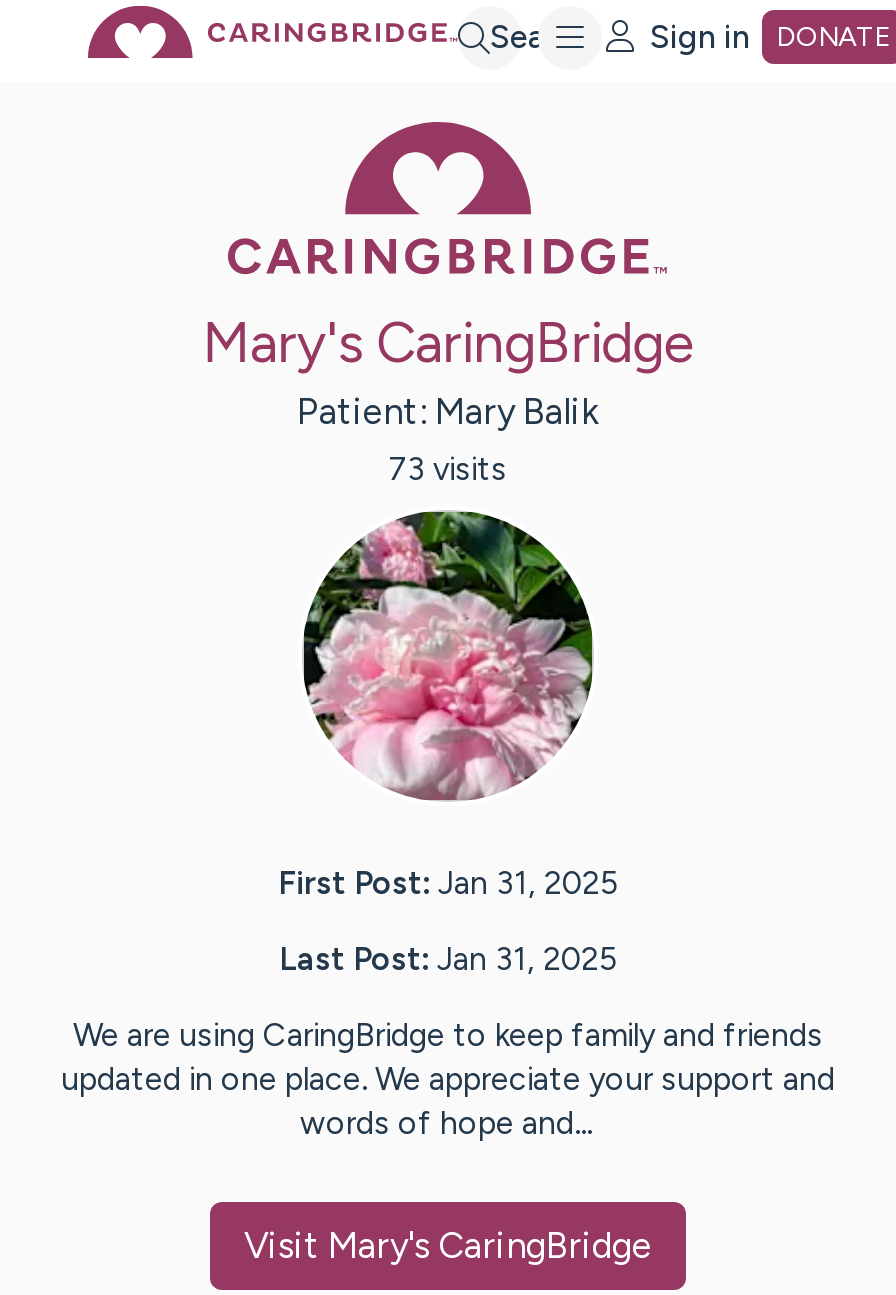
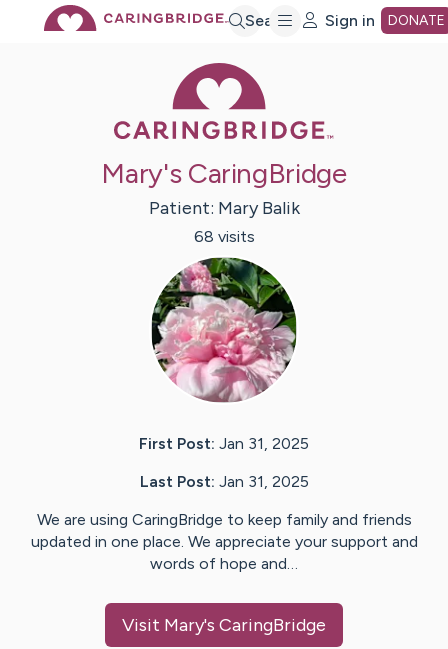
- 73 visits
+ 68 visits
